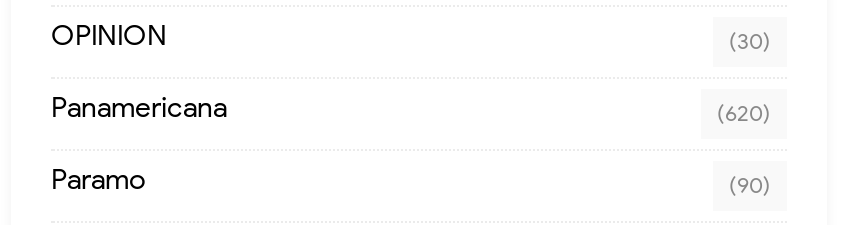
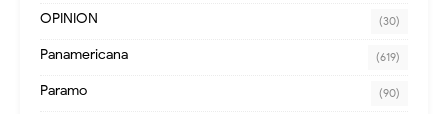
- (620)
+ (619)
